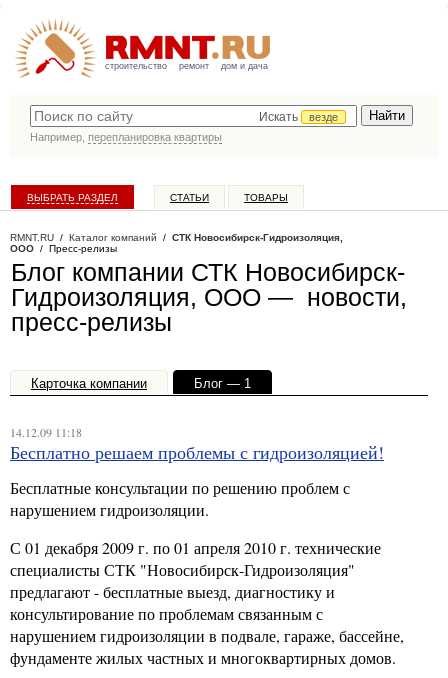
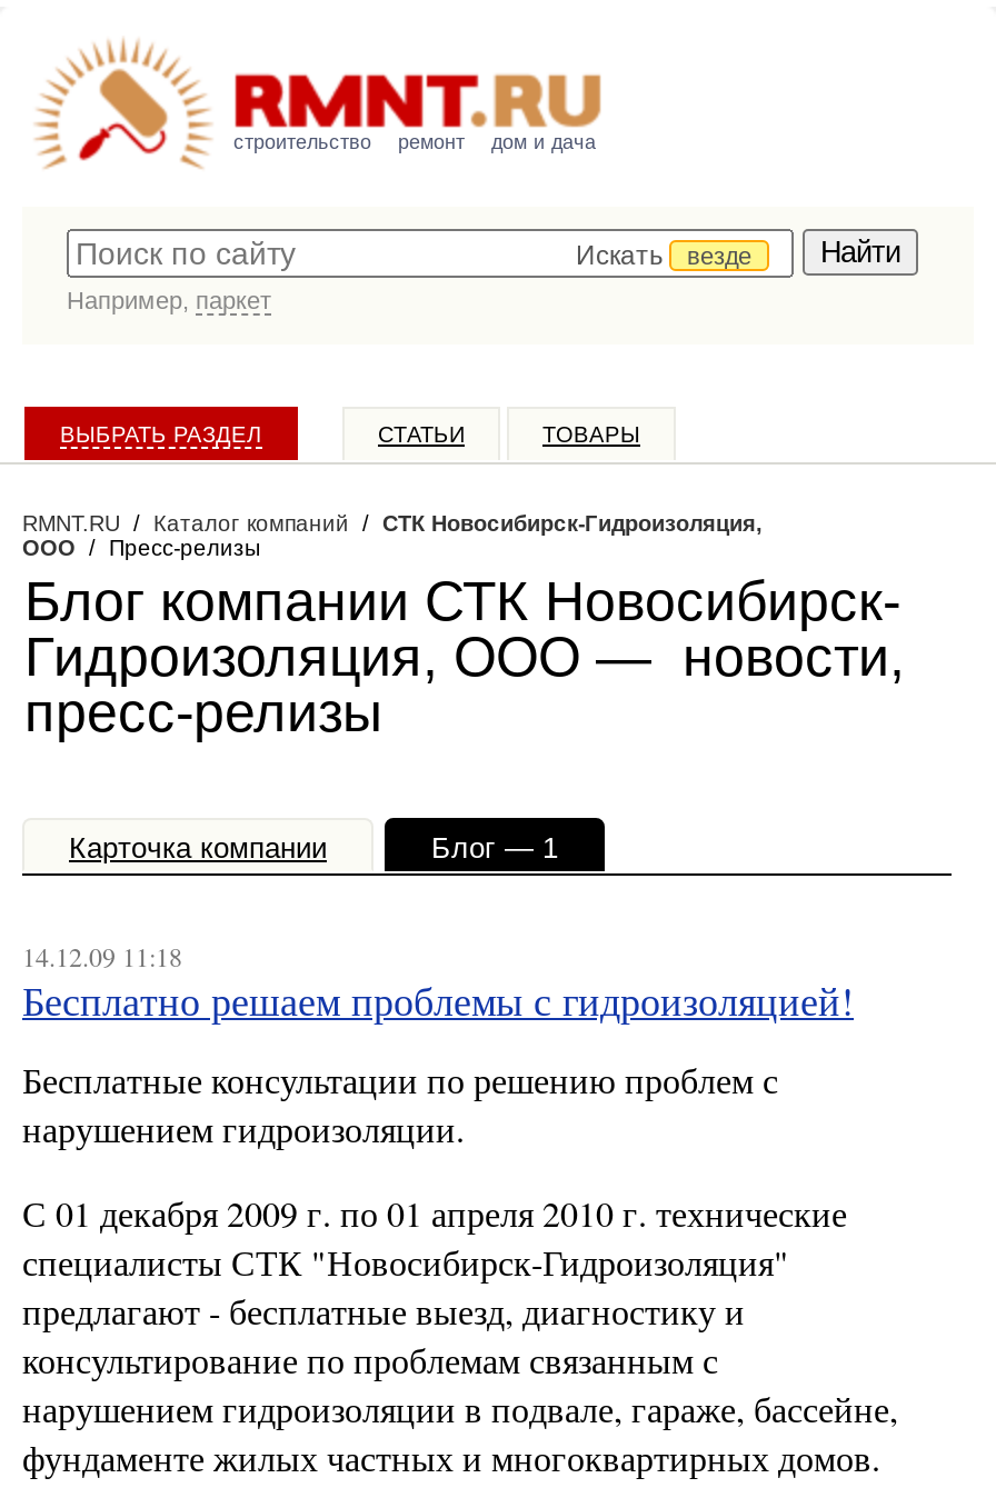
- Например, перепланировка квартиры
+ Например, паркет
